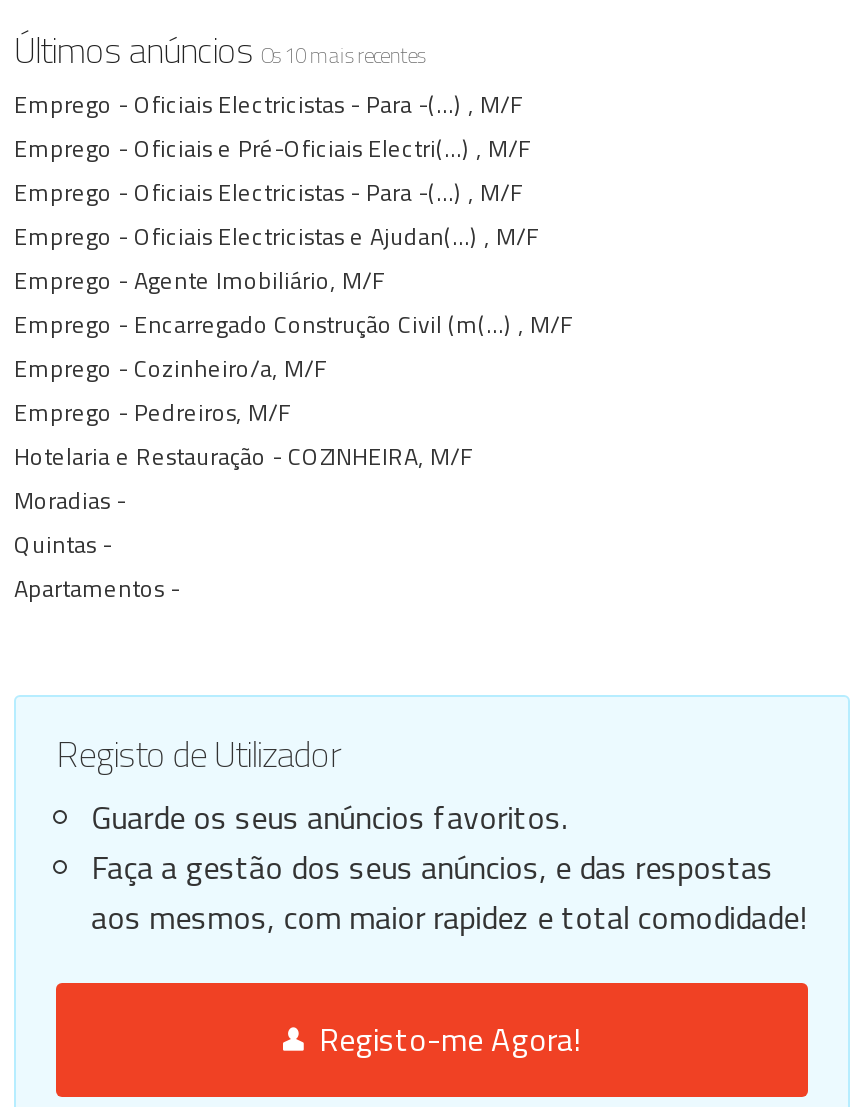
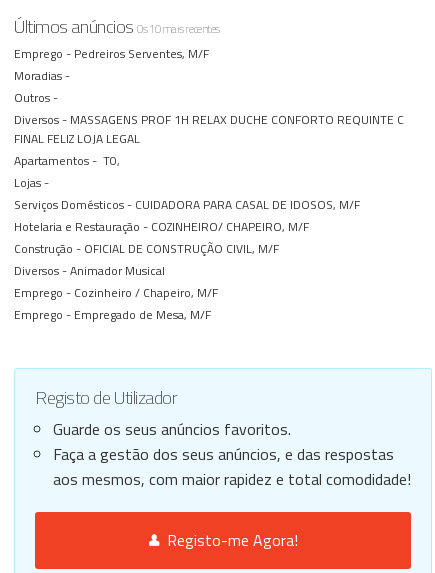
- Emprego - Oficiais Electricistas - Para -(...) , M/F
- Emprego - Oficiais e Pré-Oficiais Electri(...) , M/F
- Emprego - Oficiais Electricistas - Para -(...) , M/F
- Emprego - Oficiais Electricistas e Ajudan(...) , M/F
- Emprego - Agente Imobiliário, M/F
- Emprego - Encarregado Construção Civil (m(...) , M/F
- Emprego - Cozinheiro/a, M/F
- Emprego - Pedreiros, M/F
- Hotelaria e Restauração - COZINHEIRA, M/F
+ Emprego - Pedreiros Serventes, M/F

moved up: Moradias -

- Quintas -
- Apartamentos -
+ Outros -
+ Diversos - MASSAGENS PROF 1H RELAX DUCHE CONFORTO REQUINTE C
+ FINAL FELIZ LOJA LEGAL
+ Apartamentos - T0,
+ Lojas -
+ Serviços Domésticos - CUIDADORA PARA CASAL DE IDOSOS, M/F
+ Hotelaria e Restauração - COZINHEIRO/ CHAPEIRO, M/F
+ Construção - OFICIAL DE CONSTRUÇÃO CIVIL, M/F
+ Diversos -Animador Musical
+ Emprego - Cozinheiro / Chapeiro, M/F
+ Emprego - Empregado de Mesa, M/F
